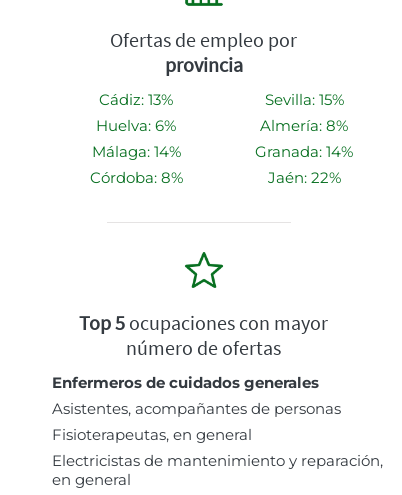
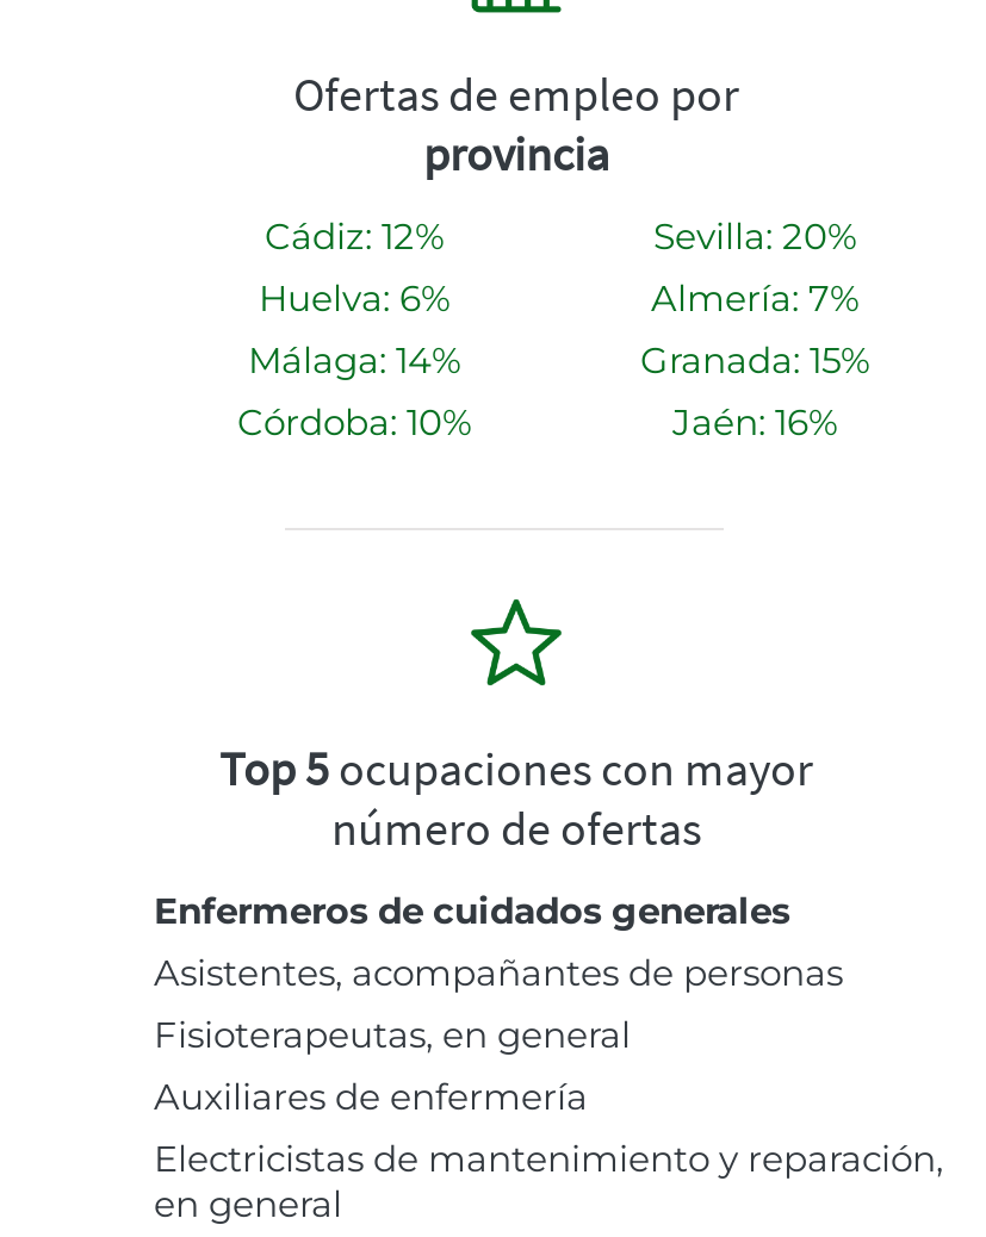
- Cádiz: 13%
+ Cádiz: 12%

- Sevilla: 15%
+ Sevilla: 20%

- Almería: 8%
+ Almería: 7%

- Granada: 14%
+ Granada: 15%

- Córdoba: 8%
+ Córdoba: 10%

- Jaén: 22%
+ Jaén: 16%

+ Auxiliares de enfermería
